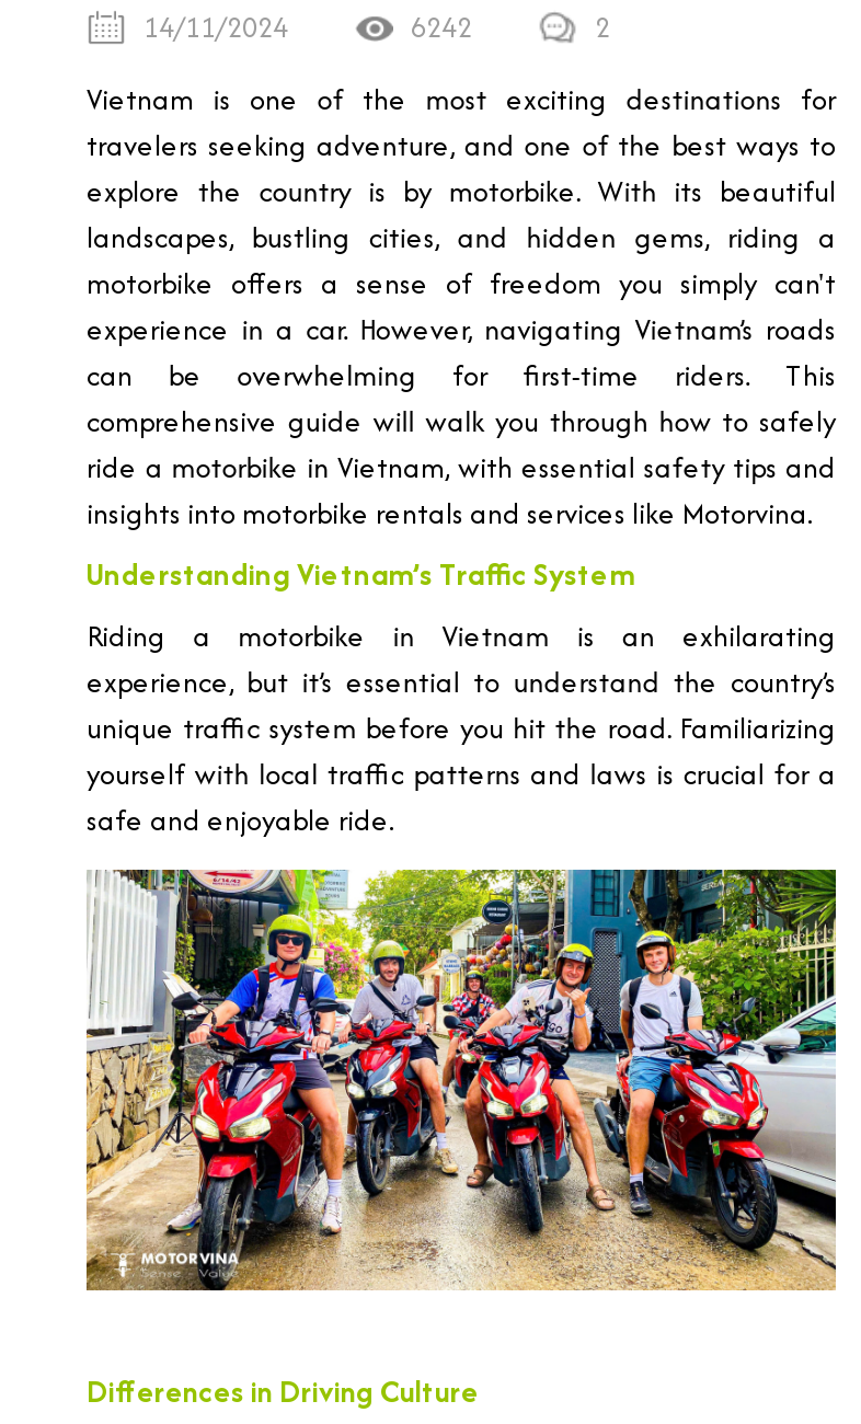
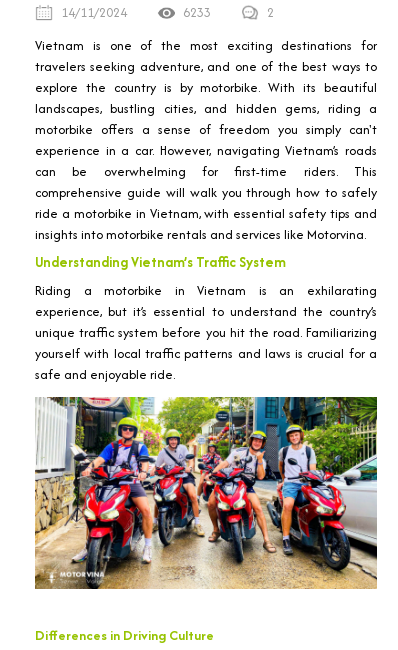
- 6242
+ 6233
